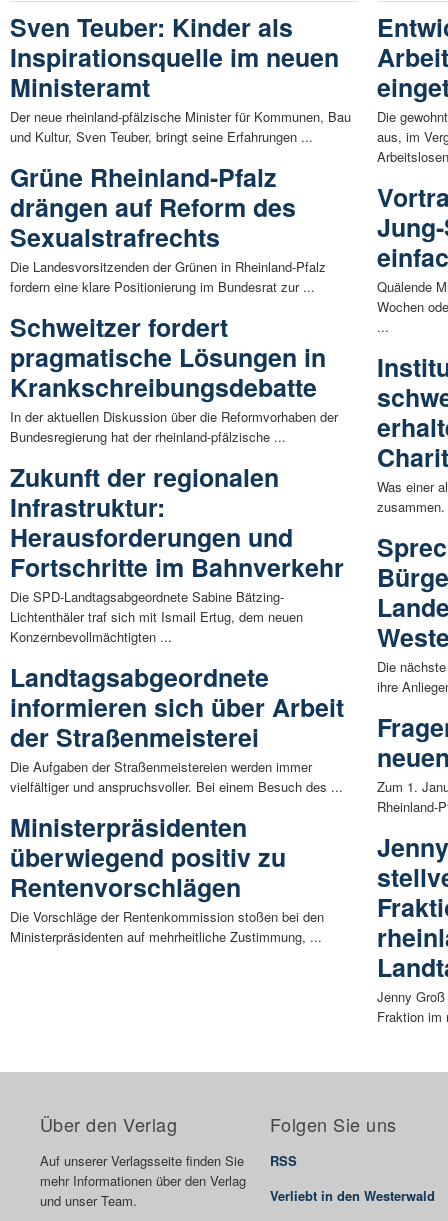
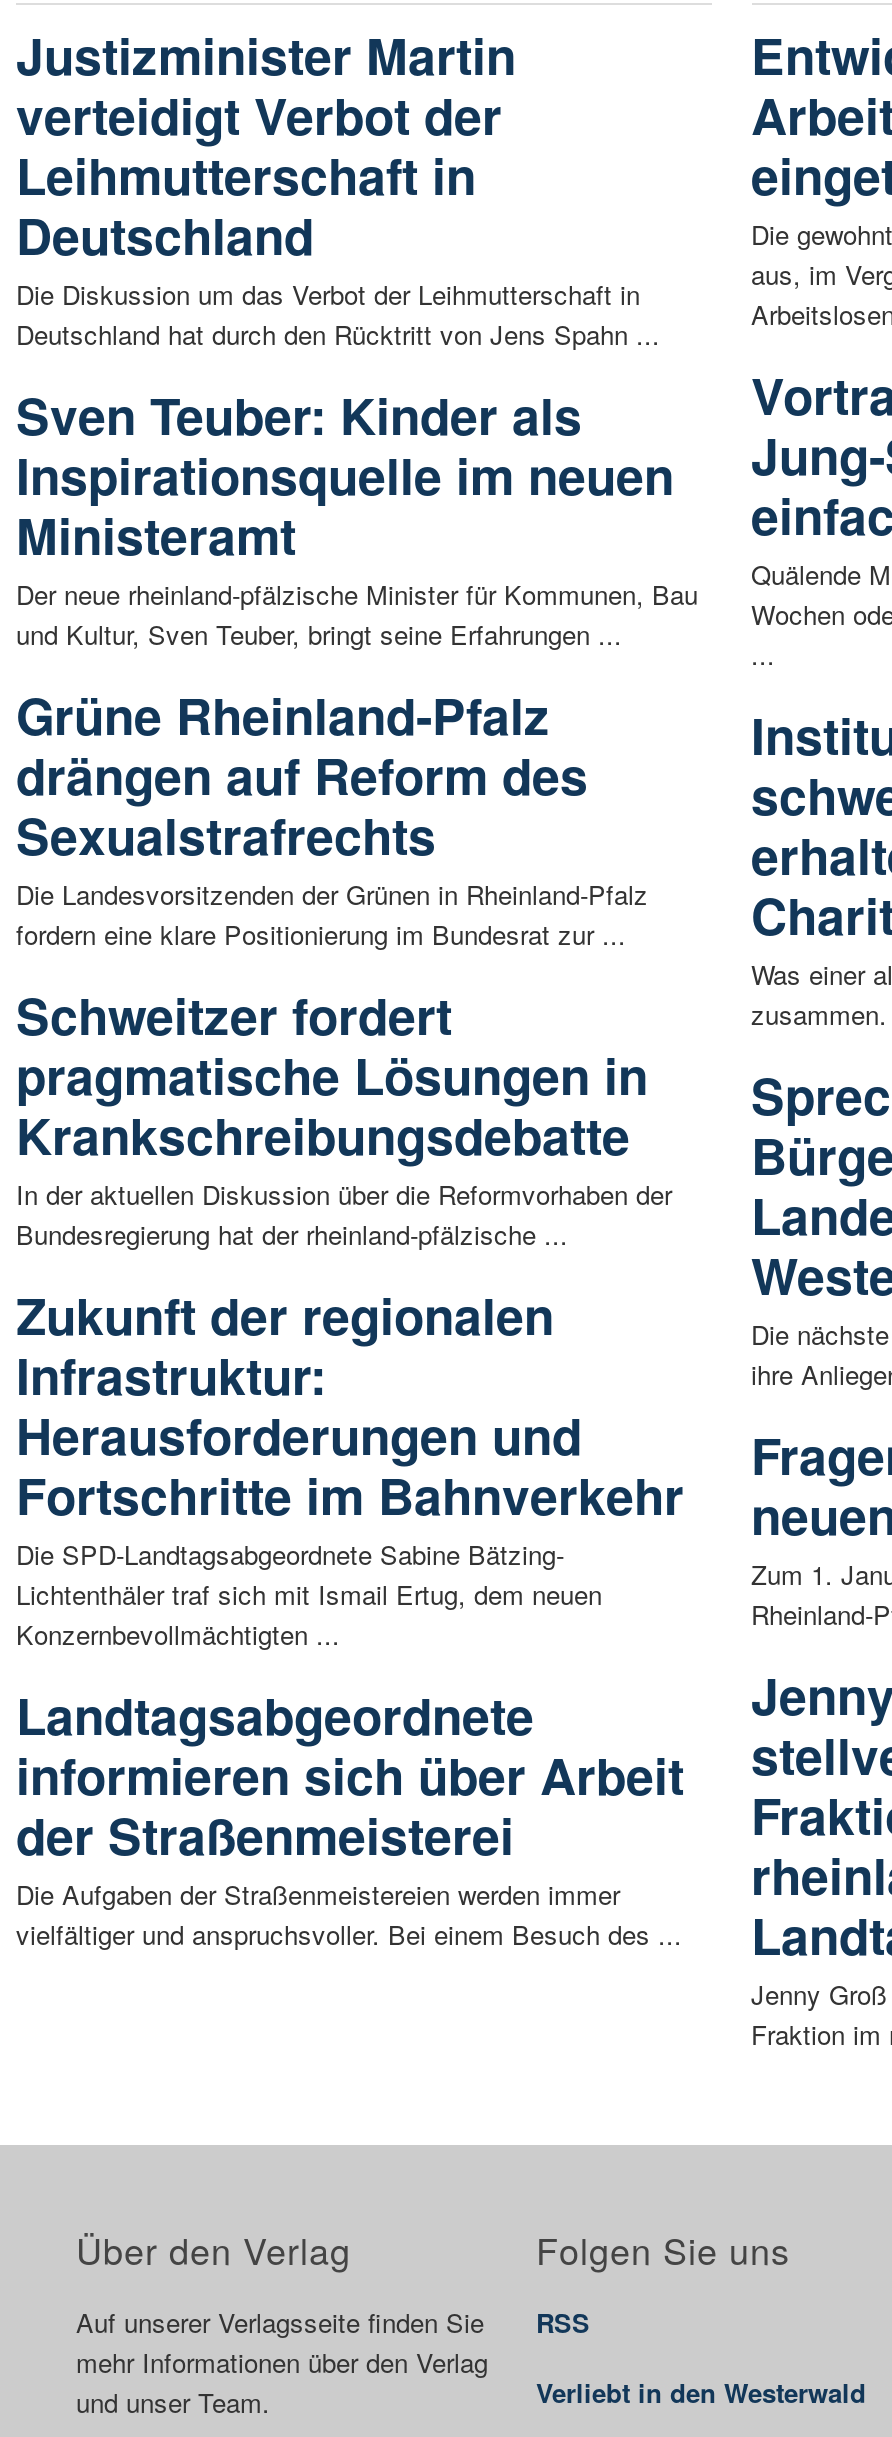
moved down: Sven Teuber: Kinder als | Inspirationsquelle im neuen | Ministeramt | ... | Die Aufgaben der Straßenmeistereien werden immer | vielfältiger und anspruchsvoller. Bei einem Besuch des ...

+ Justizminister Martin
+ verteidigt Verbot der
+ Leihmutterschaft in
+ Deutschland
+ Die Diskussion um das Verbot der Leihmutterschaft in
+ Deutschland hat durch den Rücktritt von Jens Spahn ...

- Ministerpräsidenten
- überwiegend positiv zu
- Rentenvorschlägen
- Die Vorschläge der Rentenkommission stoßen bei den
- Ministerpräsidenten auf mehrheitliche Zustimmung, ...
